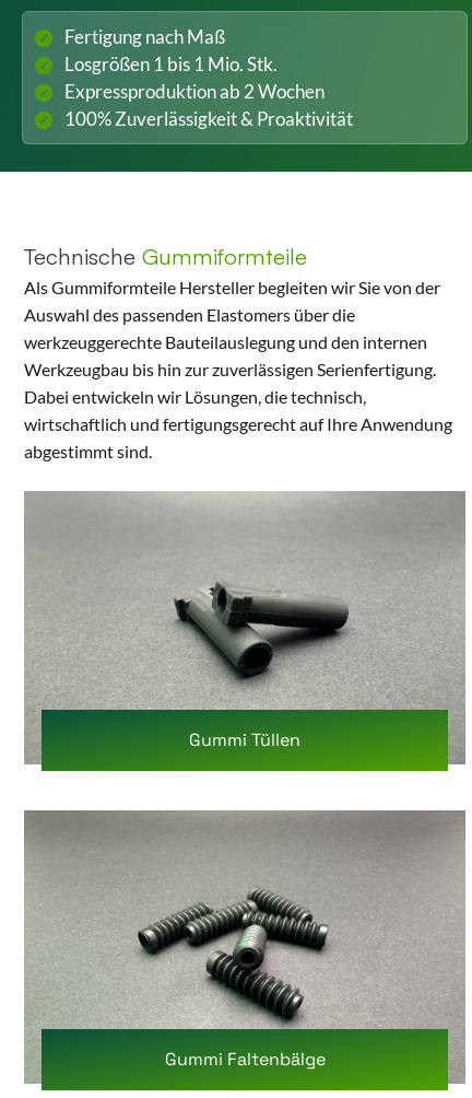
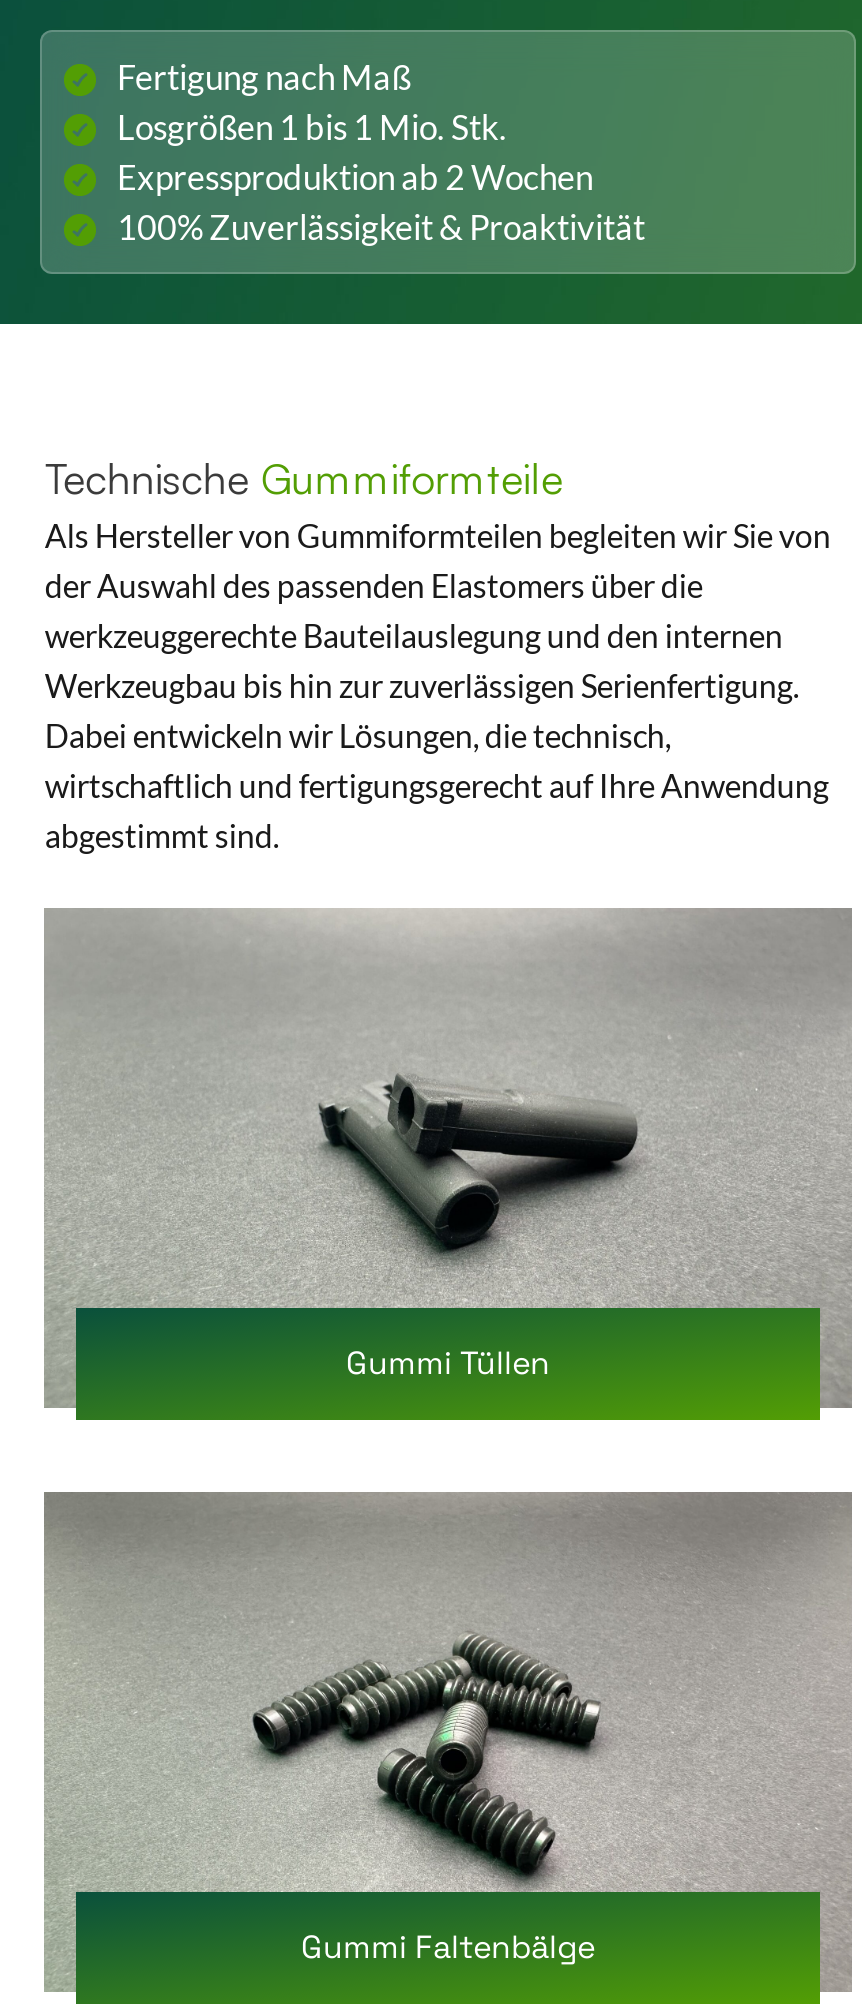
- Als Gummiformteile Hersteller begleiten wir Sie von der
- Auswahl des passenden Elastomers über die
+ Als Hersteller von Gummiformteilen begleiten wir Sie von
+ der Auswahl des passenden Elastomers über die
